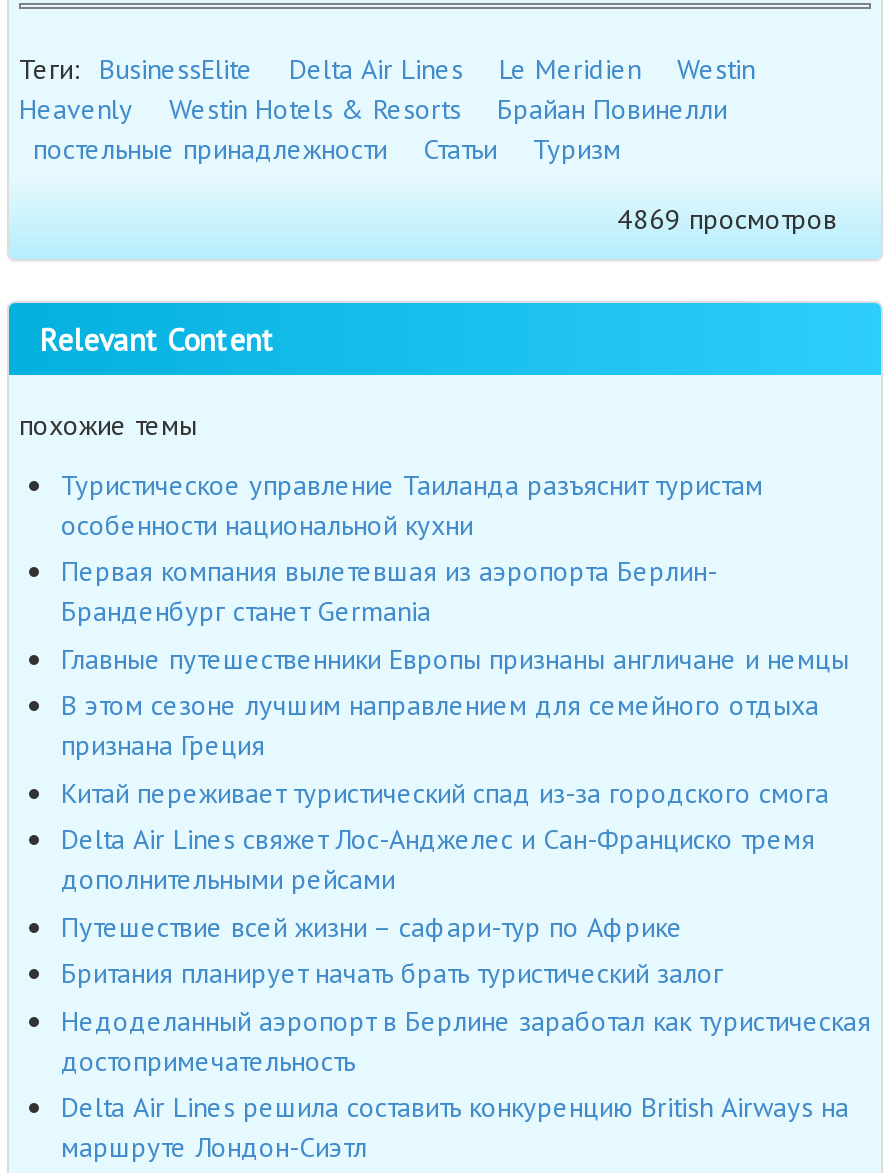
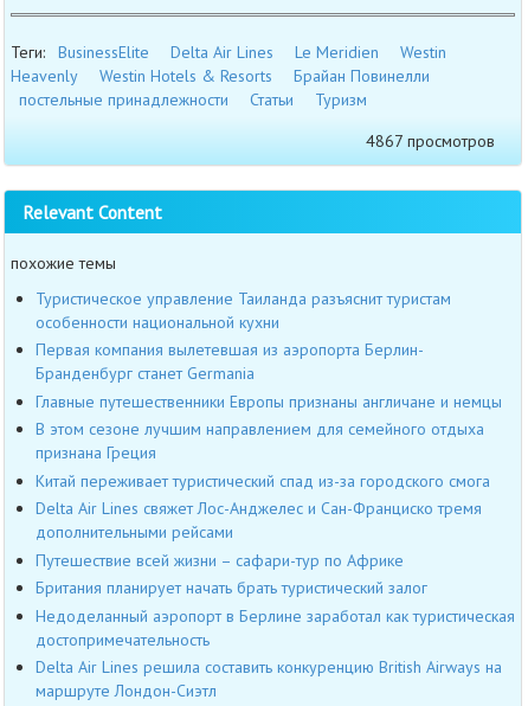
- 4869 просмотров
+ 4867 просмотров
